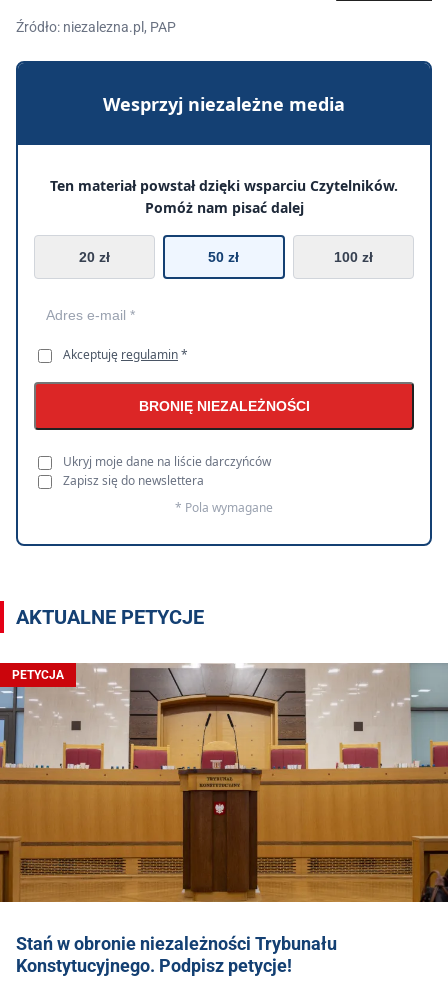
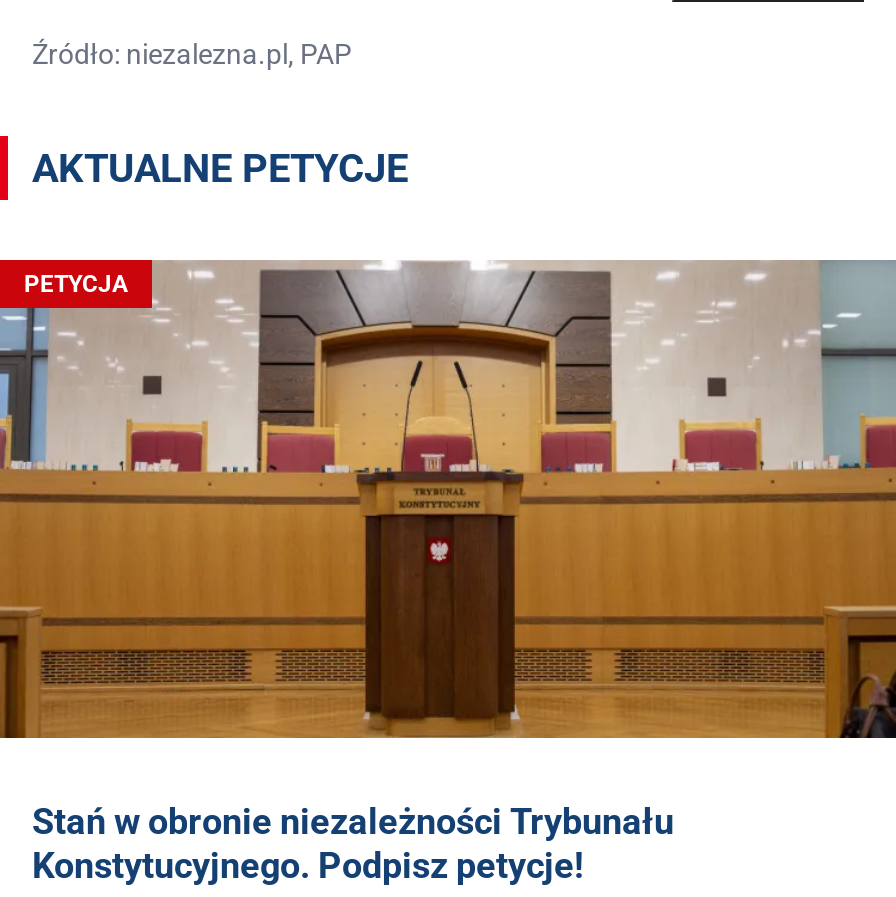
- [image]
- Wesprzyj niezależne media
- Ten materiał powstał dzięki wsparciu Czytelników.
- Pomóż nam pisać dalej
- 20 zł
- 50 zł
- 100 zł

- Akceptuję regulamin *
- BRONIĘ NIEZALEŻNOŚCI
- Ukryj moje dane na liście darczyńców
- Zapisz się do newslettera
- * Pola wymagane
